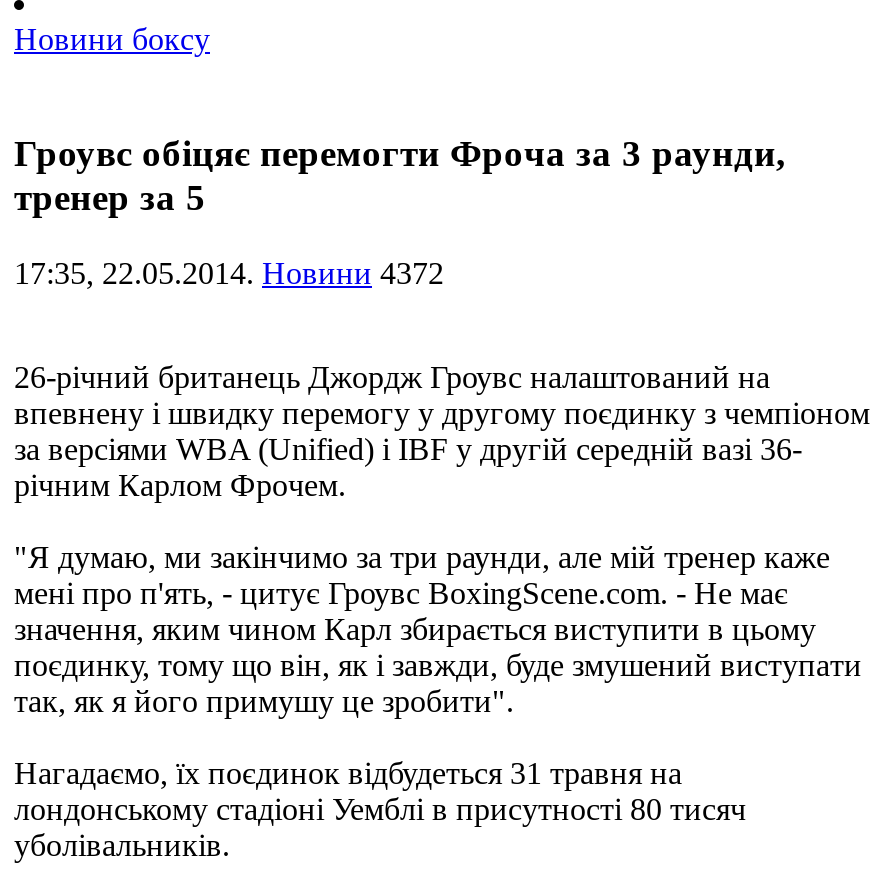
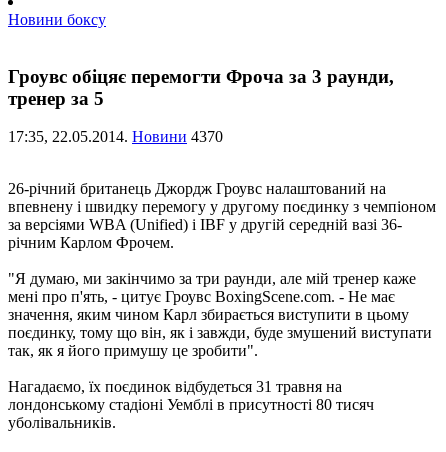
- 17:35, 22.05.2014. Новини 4372
+ 17:35, 22.05.2014. Новини 4370
